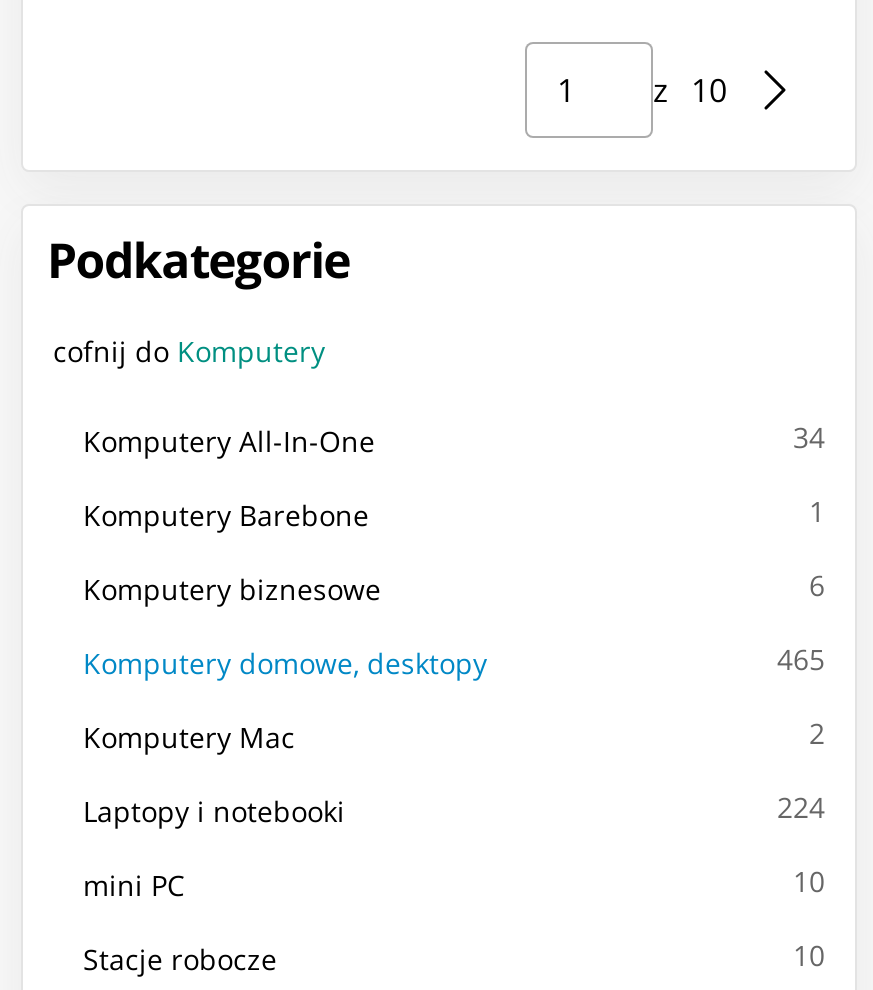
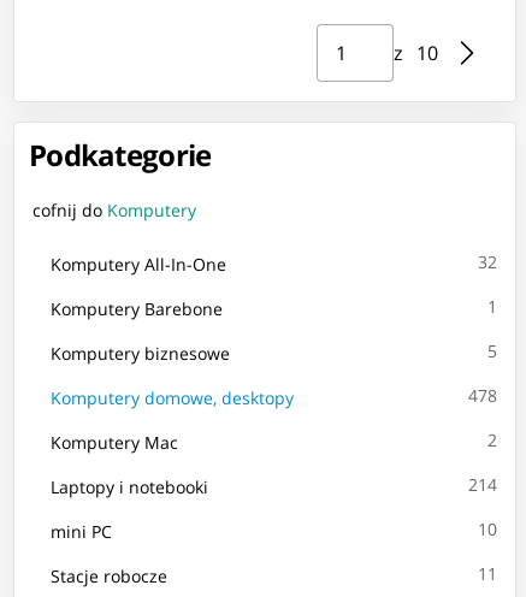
- 34
+ 32

- 6
+ 5

- 465
+ 478

- 224
+ 214

- 10
+ 11
